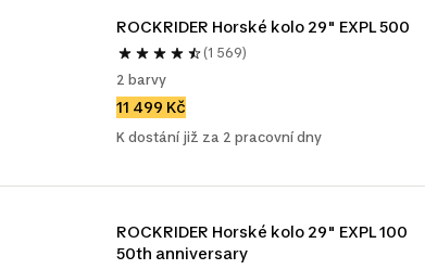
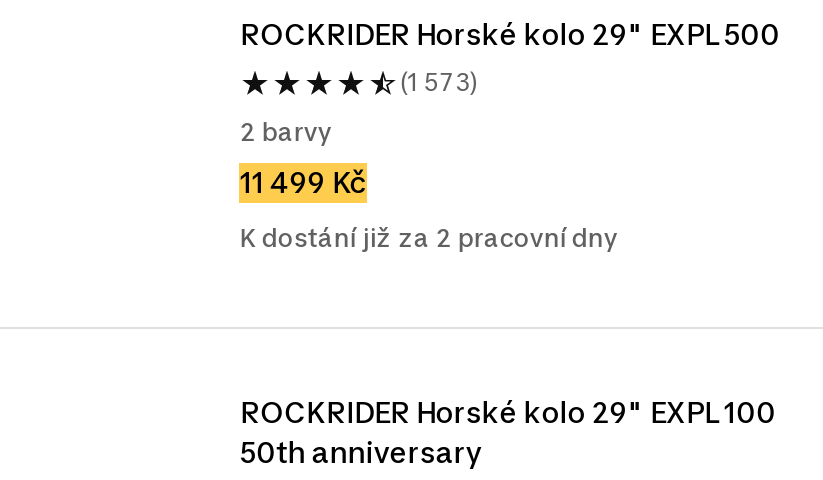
- (1 569)
+ (1 573)
